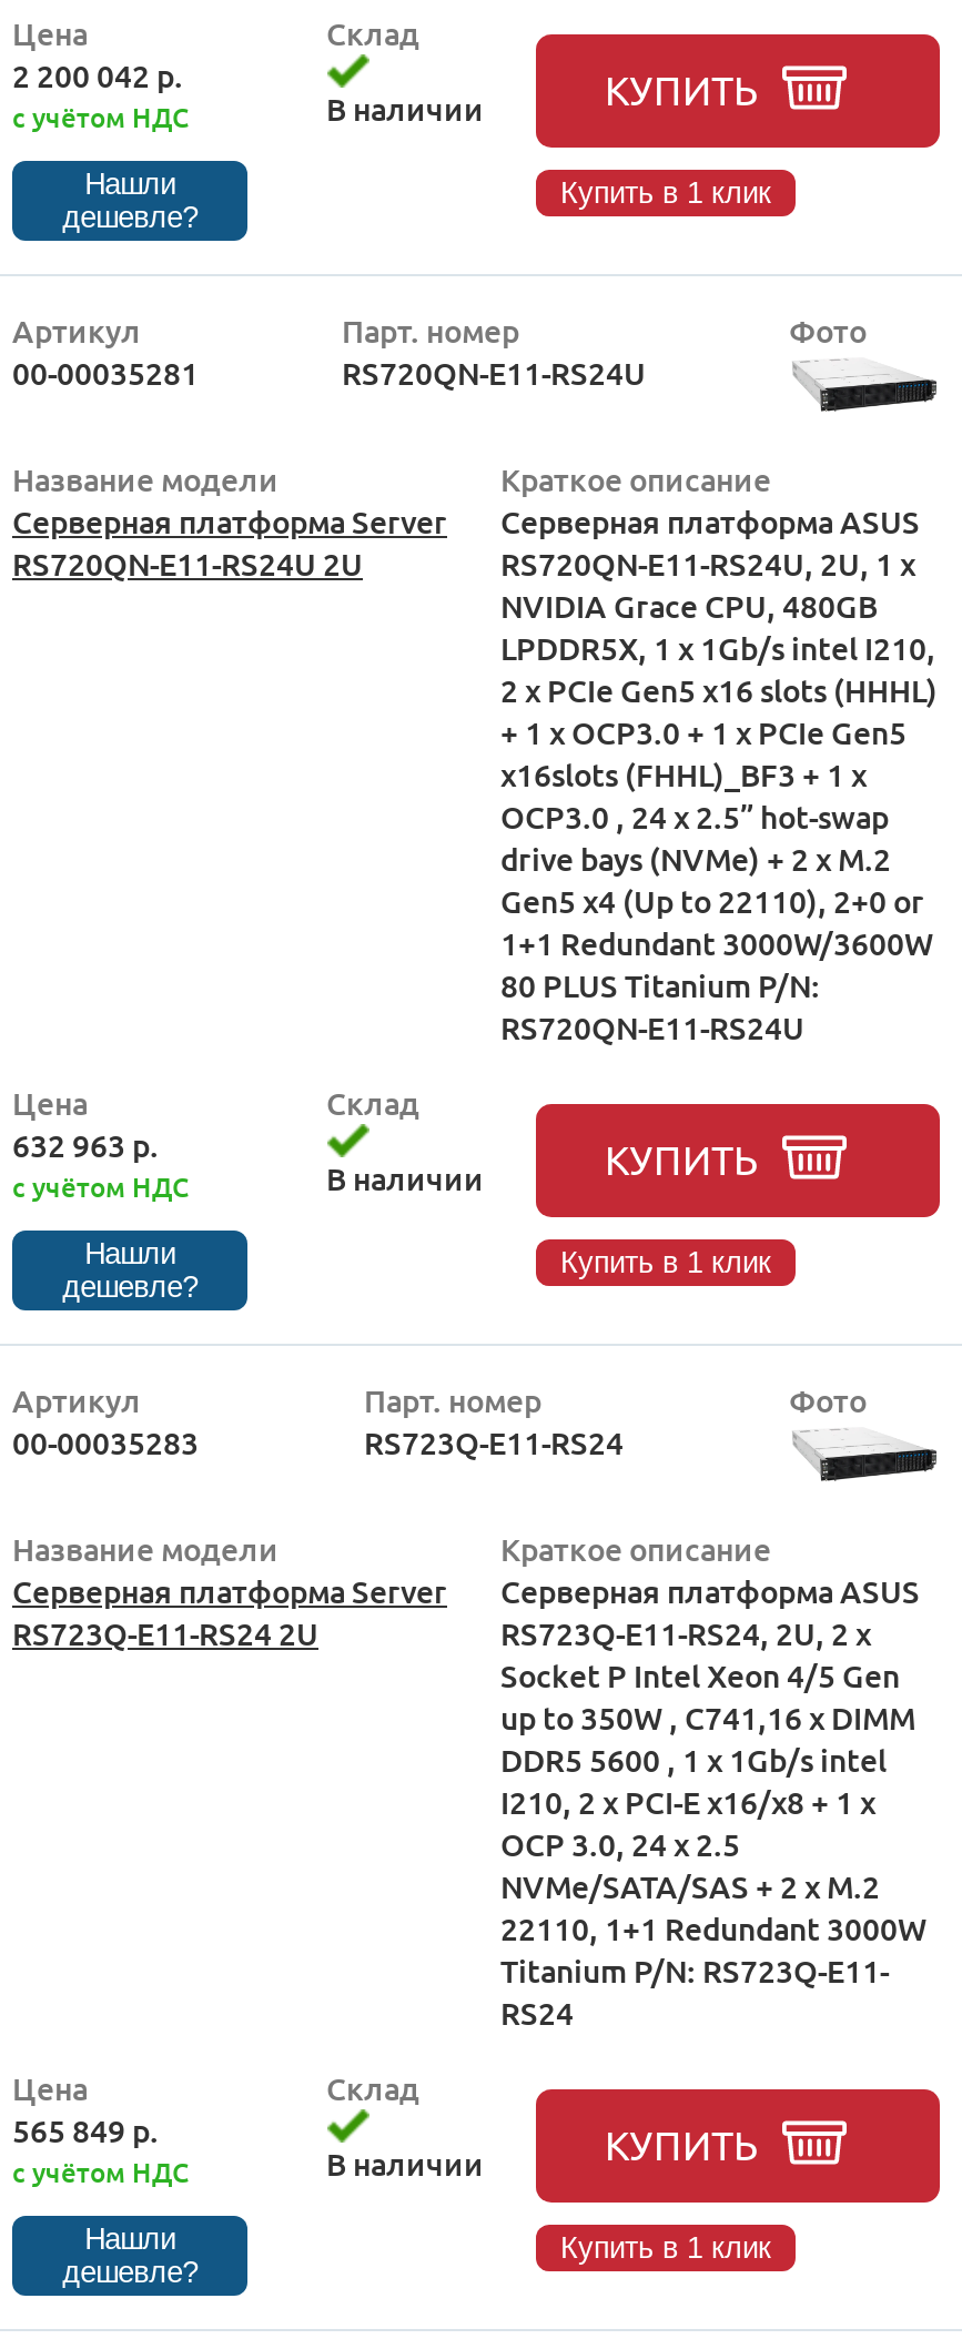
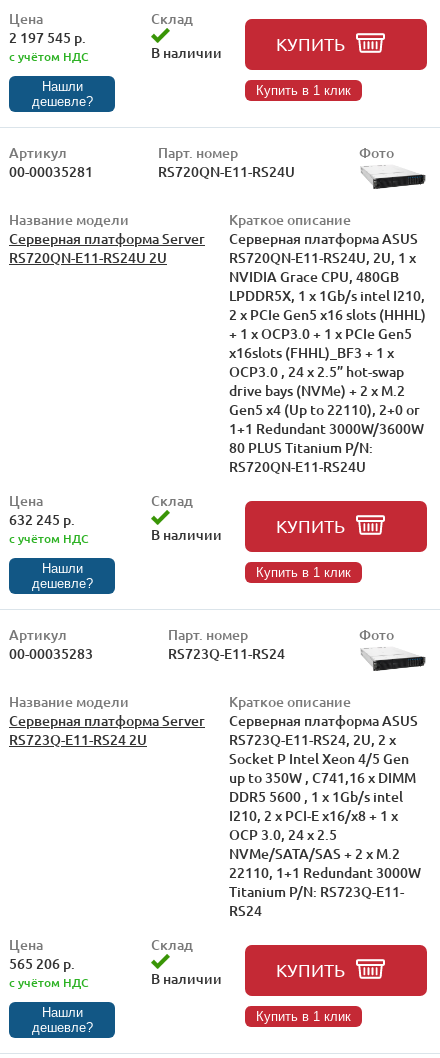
- 2 200 042 р.
+ 2 197 545 р.

- 632 963 р.
+ 632 245 р.

- 565 849 р.
+ 565 206 р.
